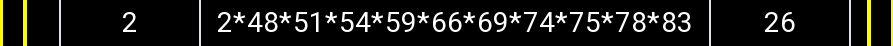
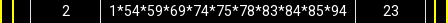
- 2*48*51*54*59*66*69*74*75*78*83
+ 1*54*59*69*74*75*78*83*84*85*94

- 26
+ 23
